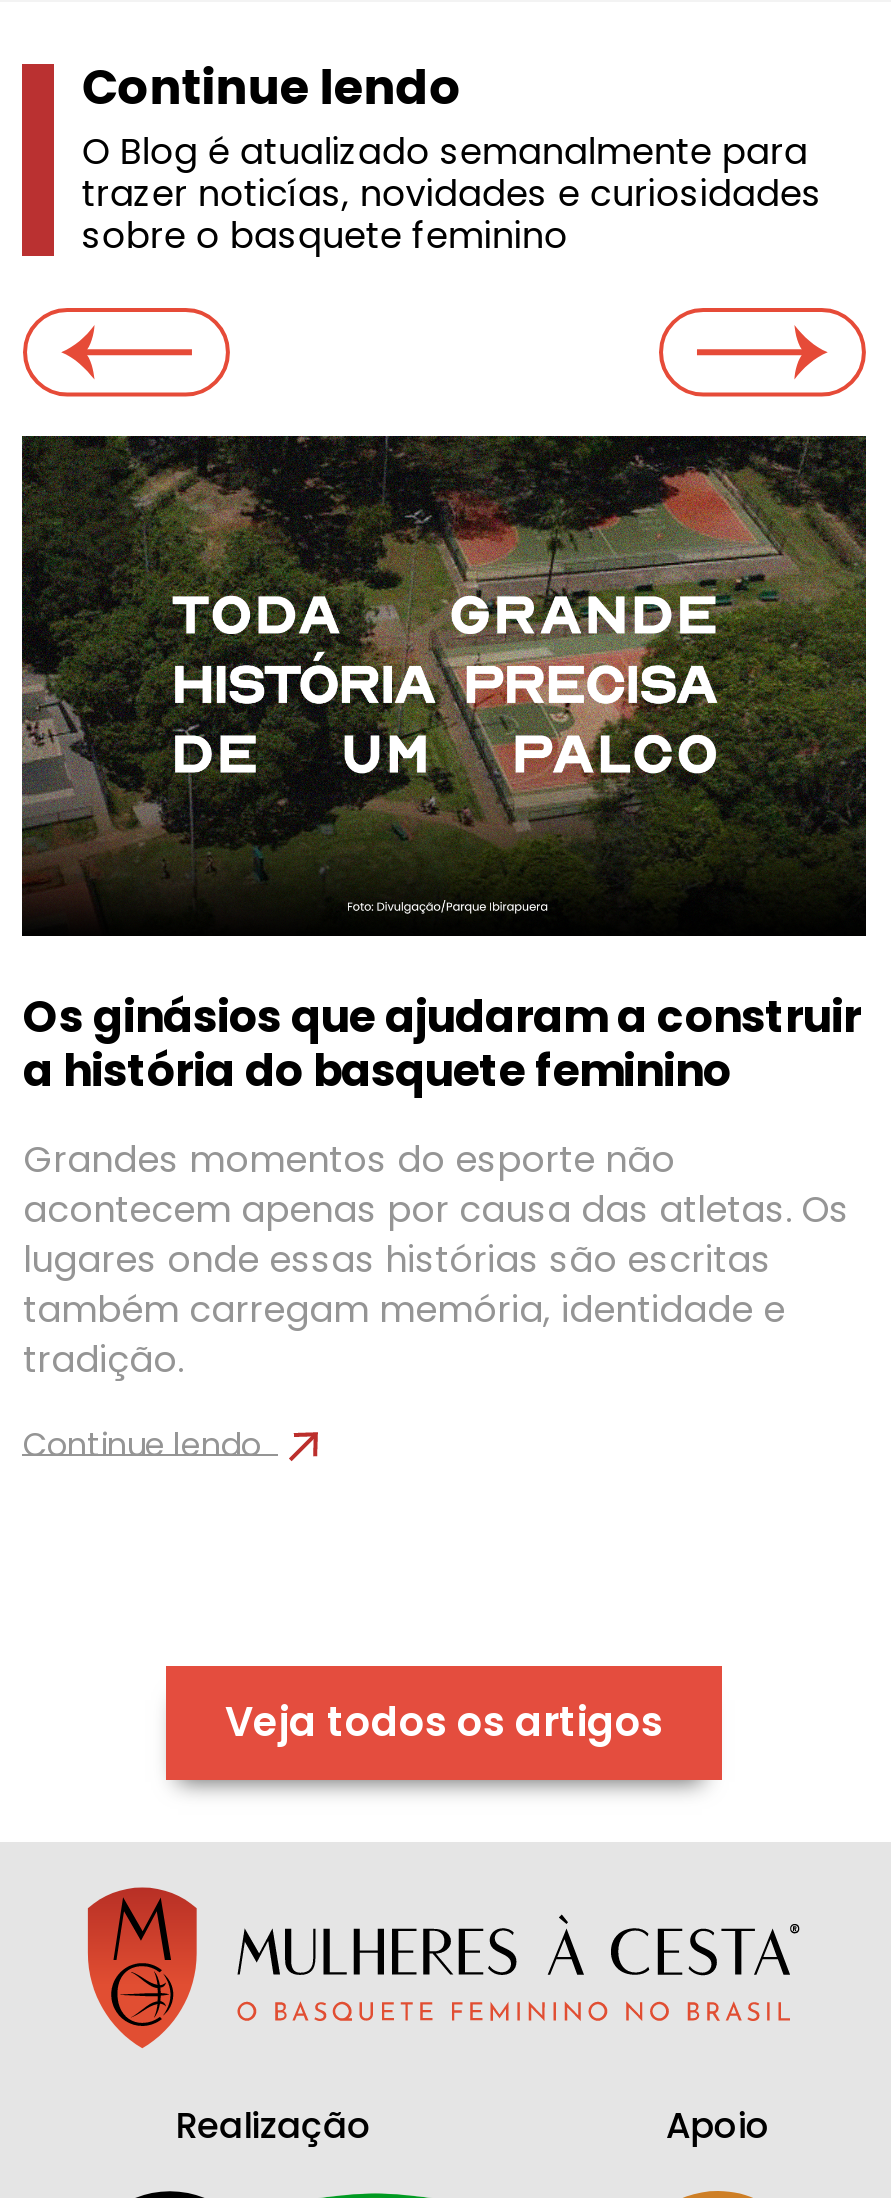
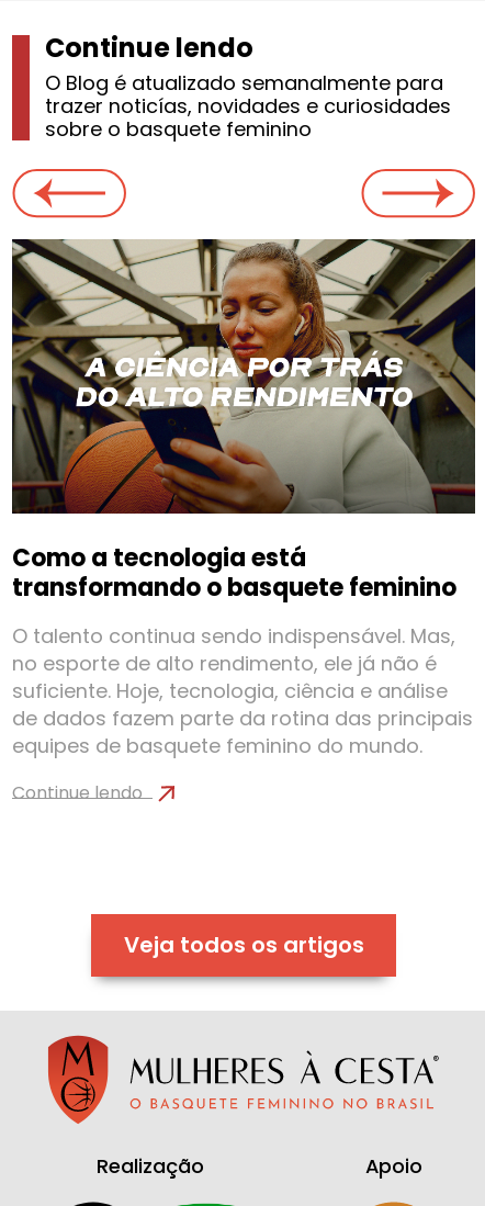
- [image]
- Os ginásios que ajudaram a construir
- a história do basquete feminino
+ [image]
+ Como a tecnologia está
+ transformando o basquete feminino

- Grandes momentos do esporte não
- acontecem apenas por causa das atletas. Os
- lugares onde essas histórias são escritas
- também carregam memória, identidade e
- tradição.
+ O talento continua sendo indispensável. Mas,
+ no esporte de alto rendimento, ele já não é
+ suficiente. Hoje, tecnologia, ciência e análise
+ de dados fazem parte da rotina das principais
+ equipes de basquete feminino do mundo.
